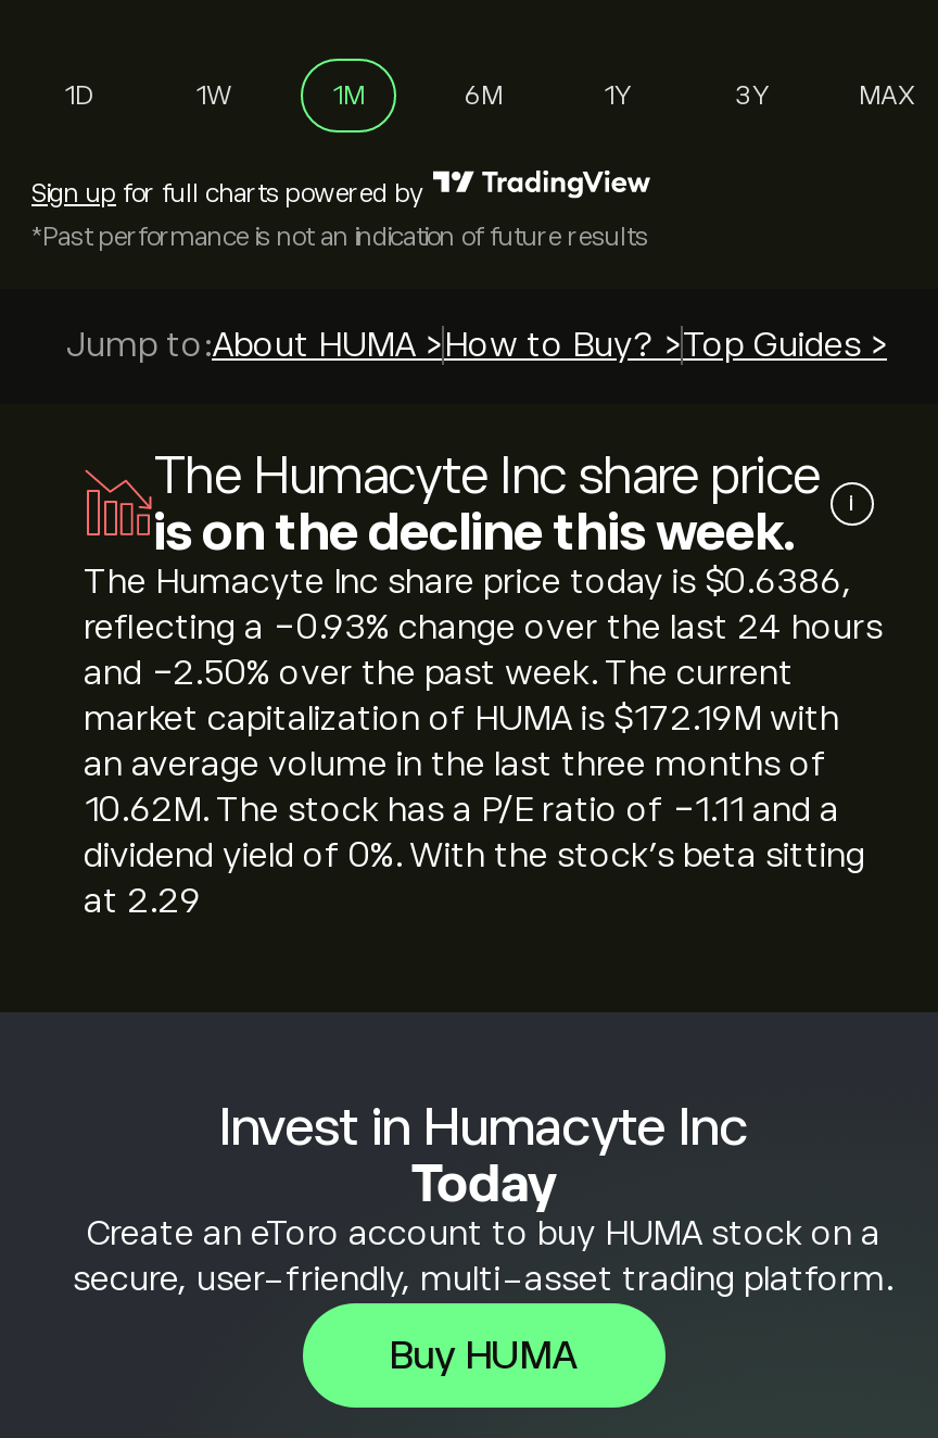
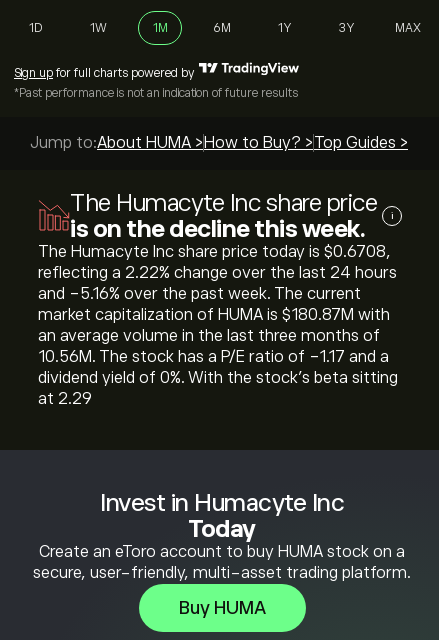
- The Humacyte Inc share price today is $0.6386,
+ The Humacyte Inc share price today is $0.6708,

- reflecting a -0.93% change over the last 24 hours
+ reflecting a 2.22% change over the last 24 hours

- and -2.50% over the past week. The current
+ and -5.16% over the past week. The current

- market capitalization of HUMA is $172.19M with
+ market capitalization of HUMA is $180.87M with

- 10.62M. The stock has a P/E ratio of -1.11 and a
+ 10.56M. The stock has a P/E ratio of -1.17 and a
